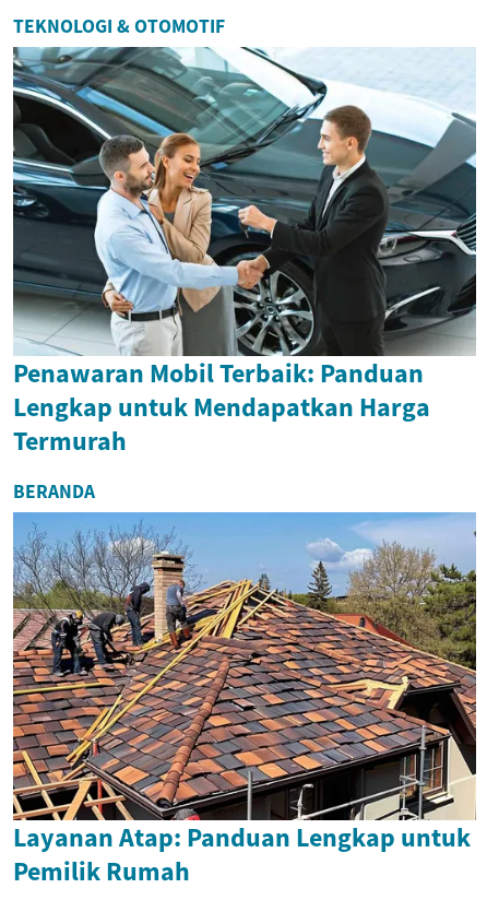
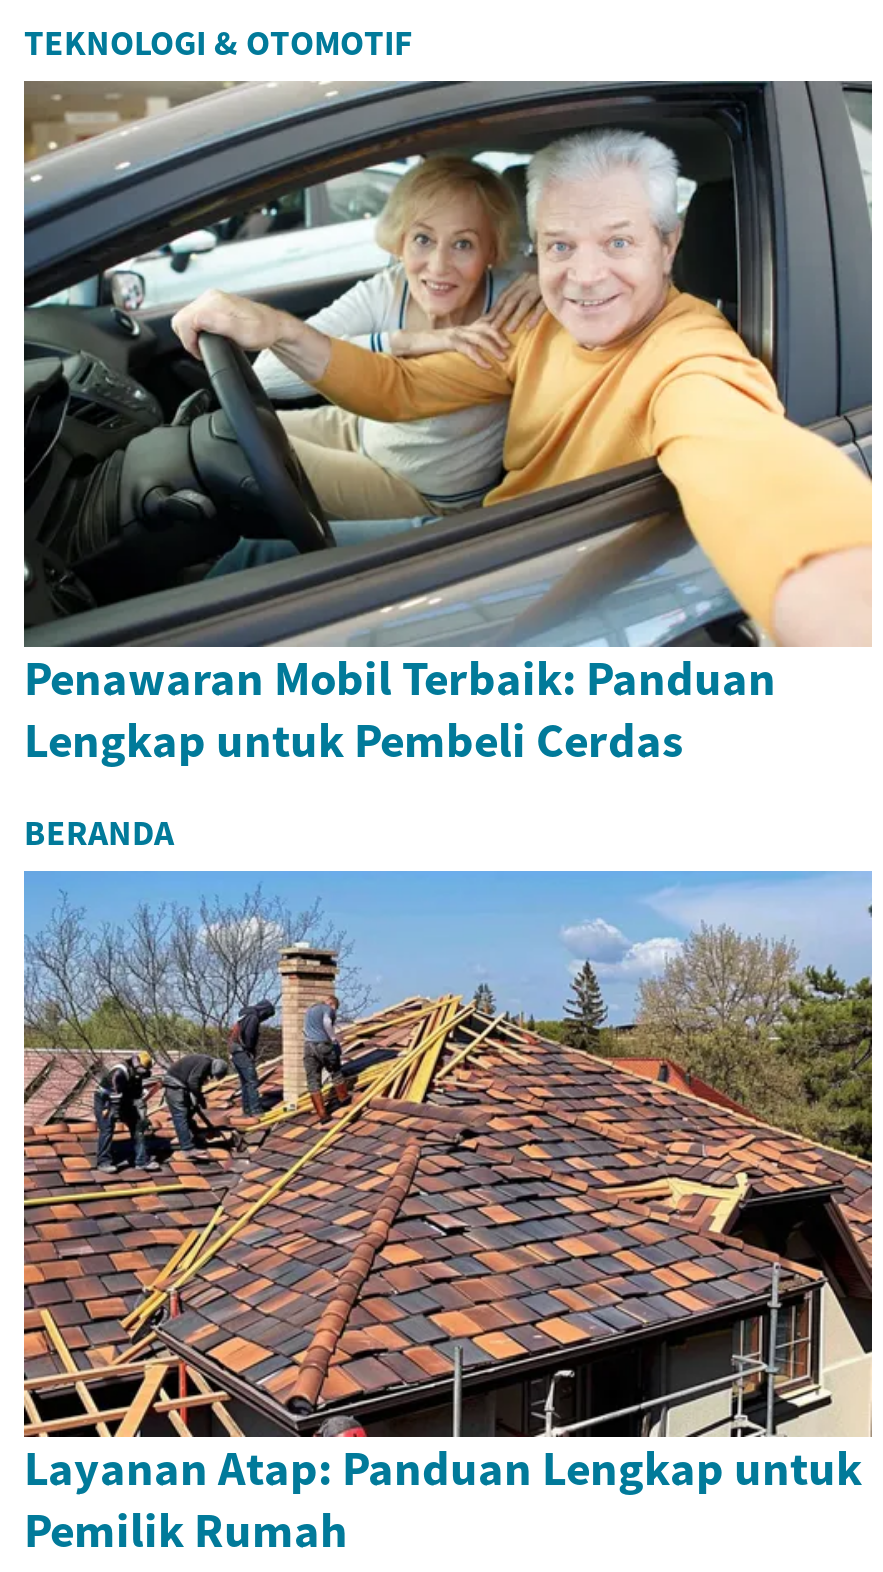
- [image]
- Lengkap untuk Mendapatkan Harga
- Termurah
+ [image]
+ Lengkap untuk Pembeli Cerdas
